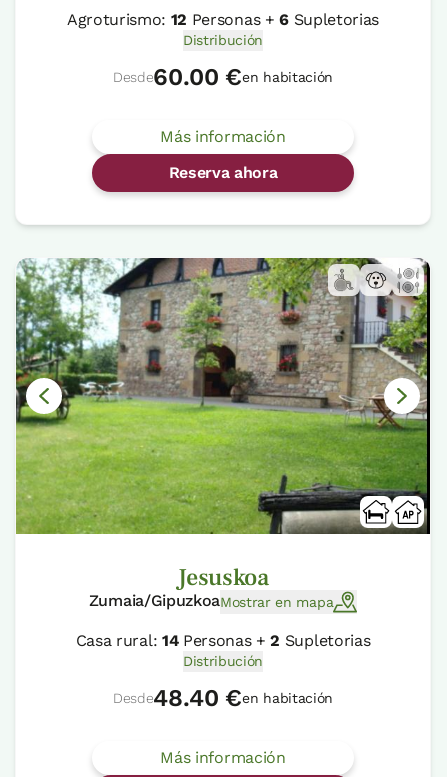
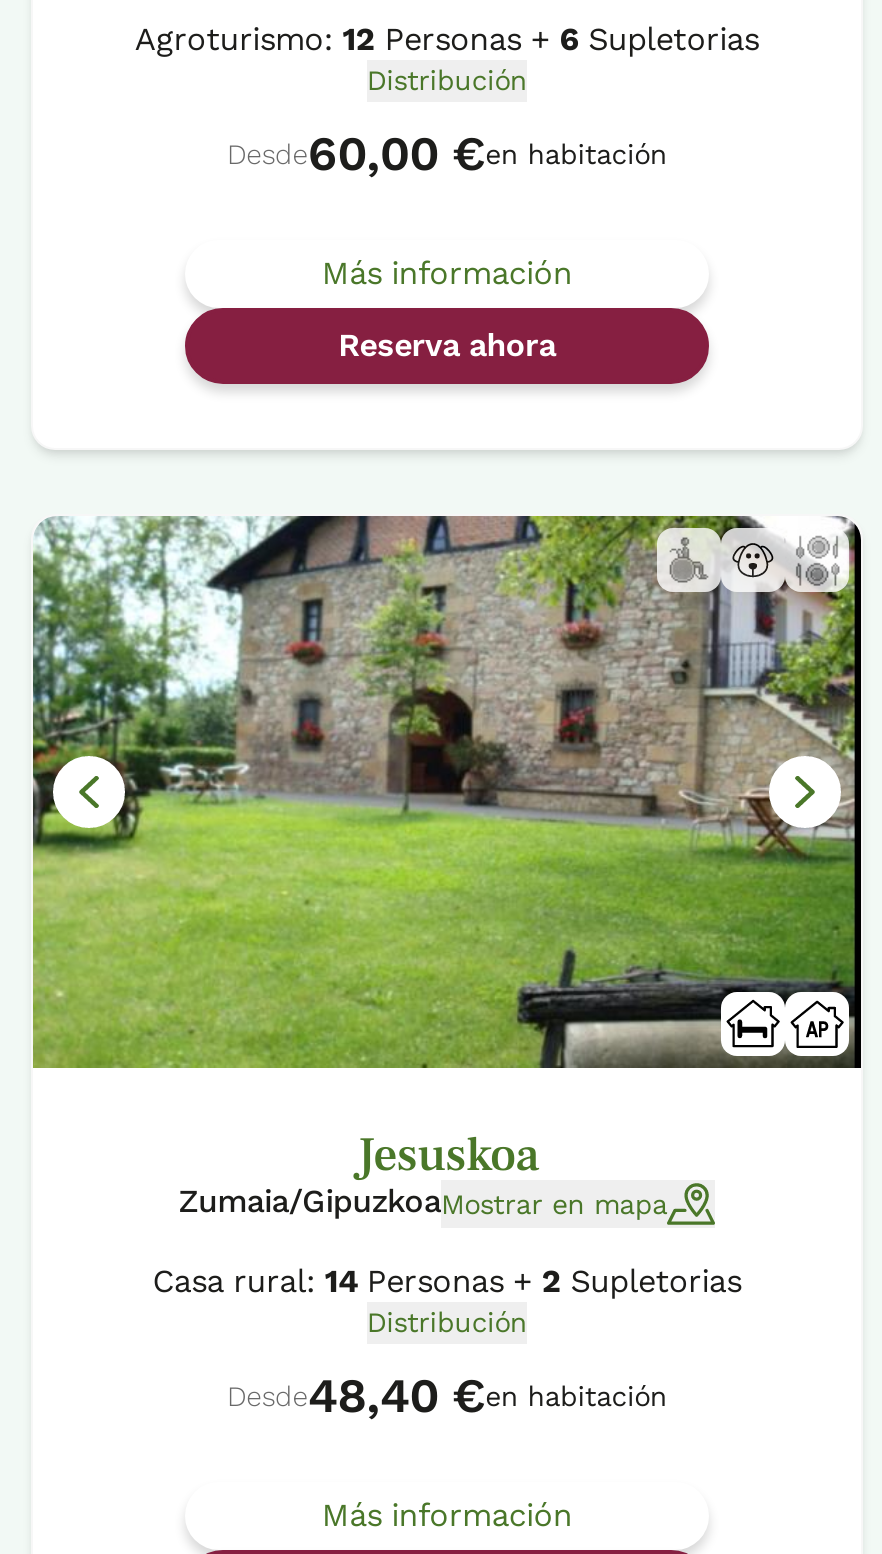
- Desde60.00 €en habitación
+ Desde60,00 €en habitación

- Desde48.40 €en habitación
+ Desde48,40 €en habitación
